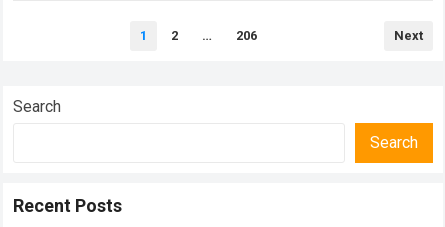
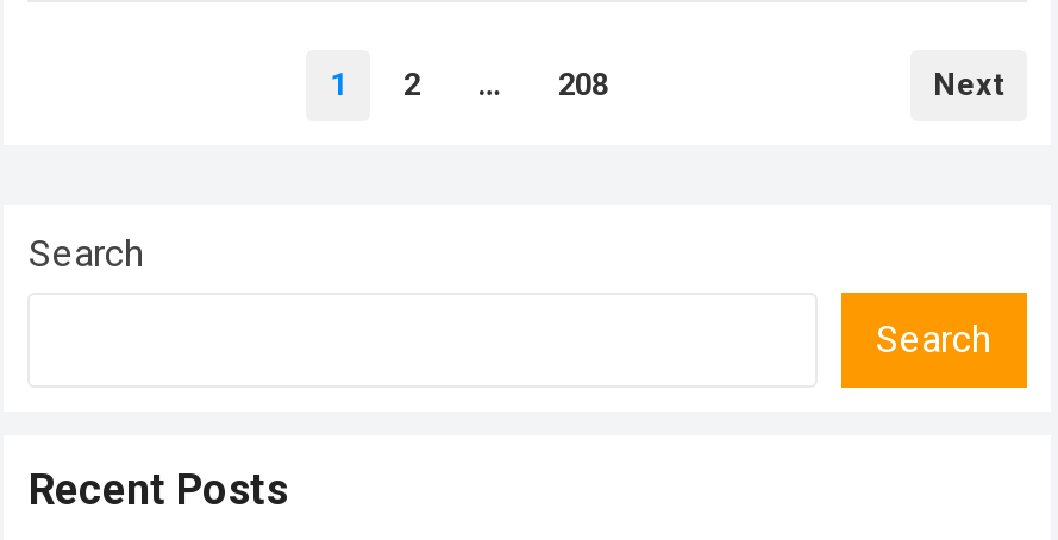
- 206
+ 208
